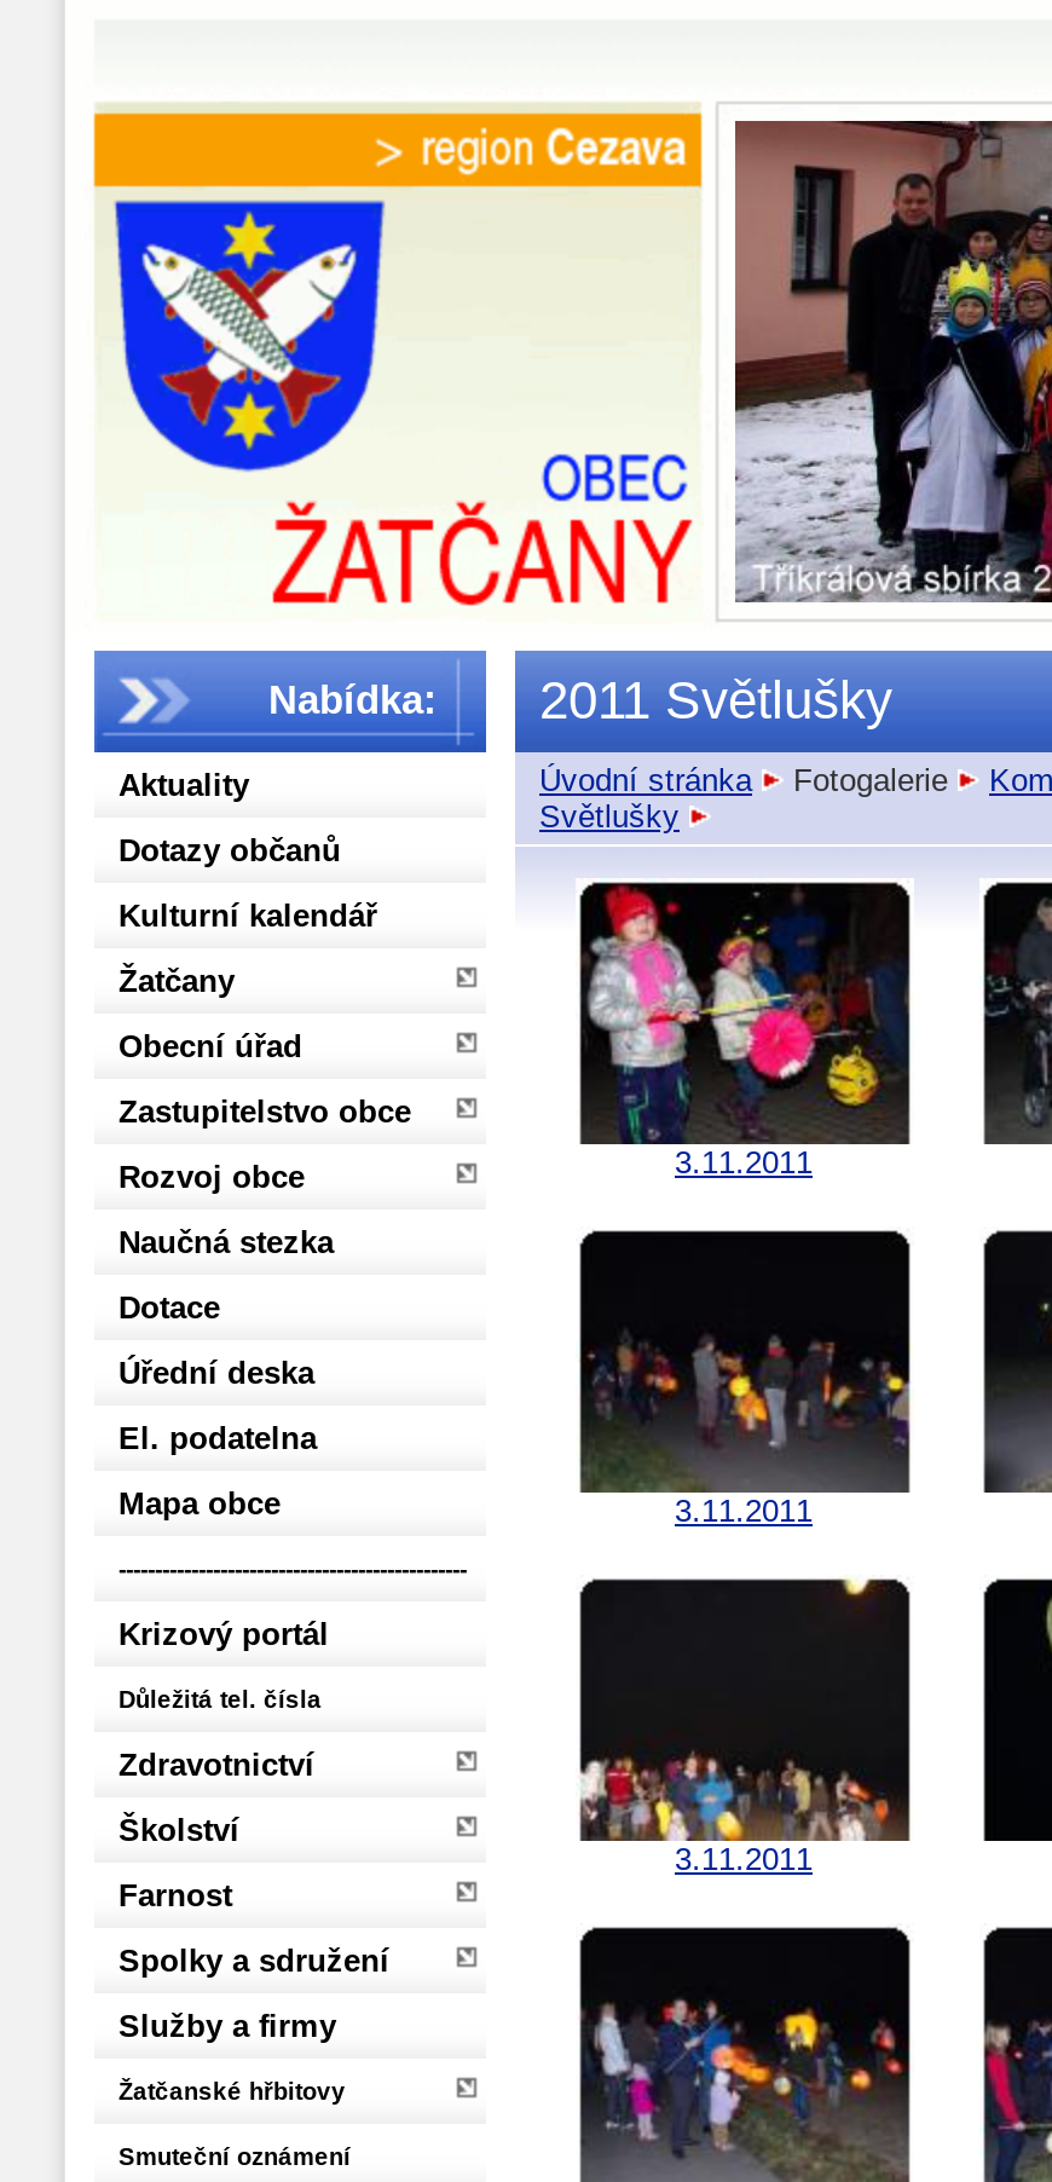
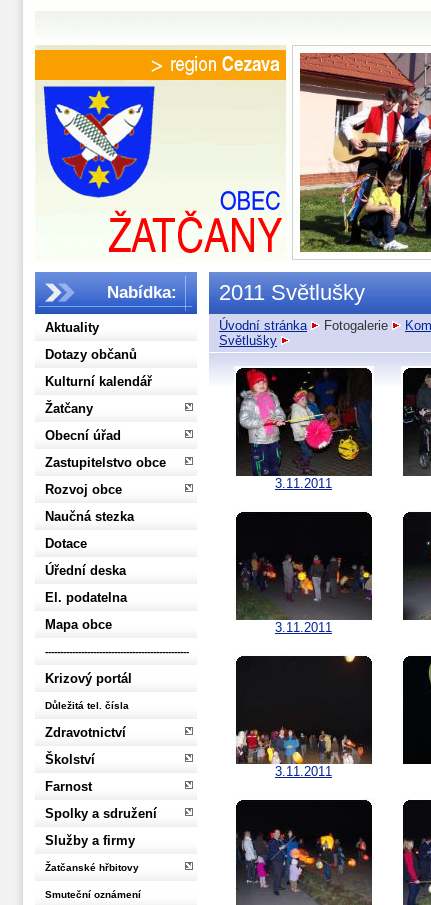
- [image]
+ [image]
